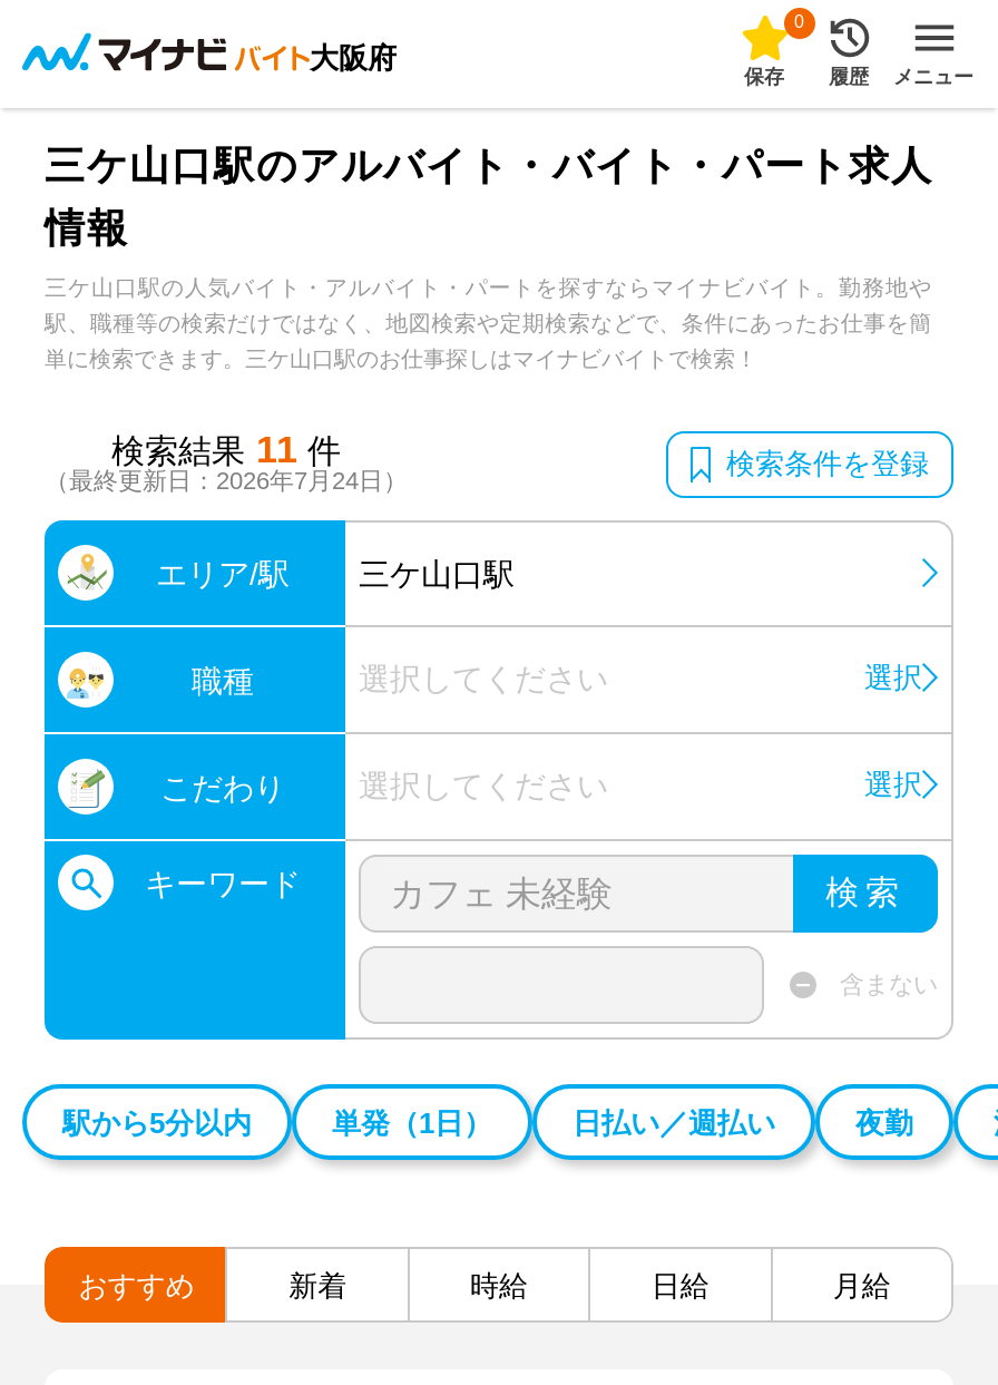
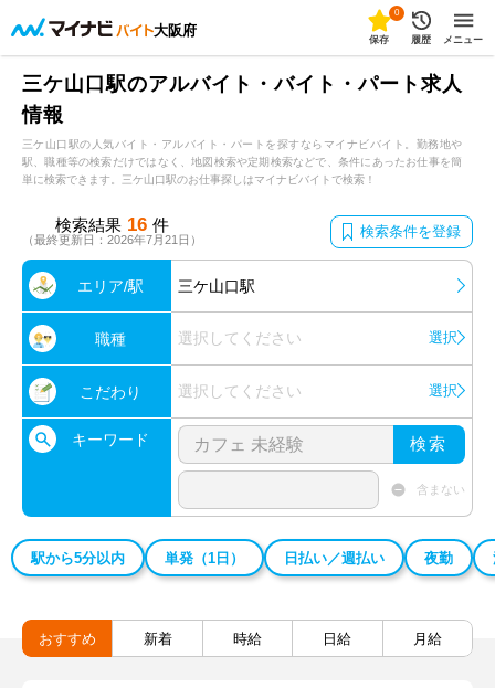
- 検索結果 11 件
+ 検索結果 16 件

- （最終更新日：2026年7月24日）
+ （最終更新日：2026年7月21日）
